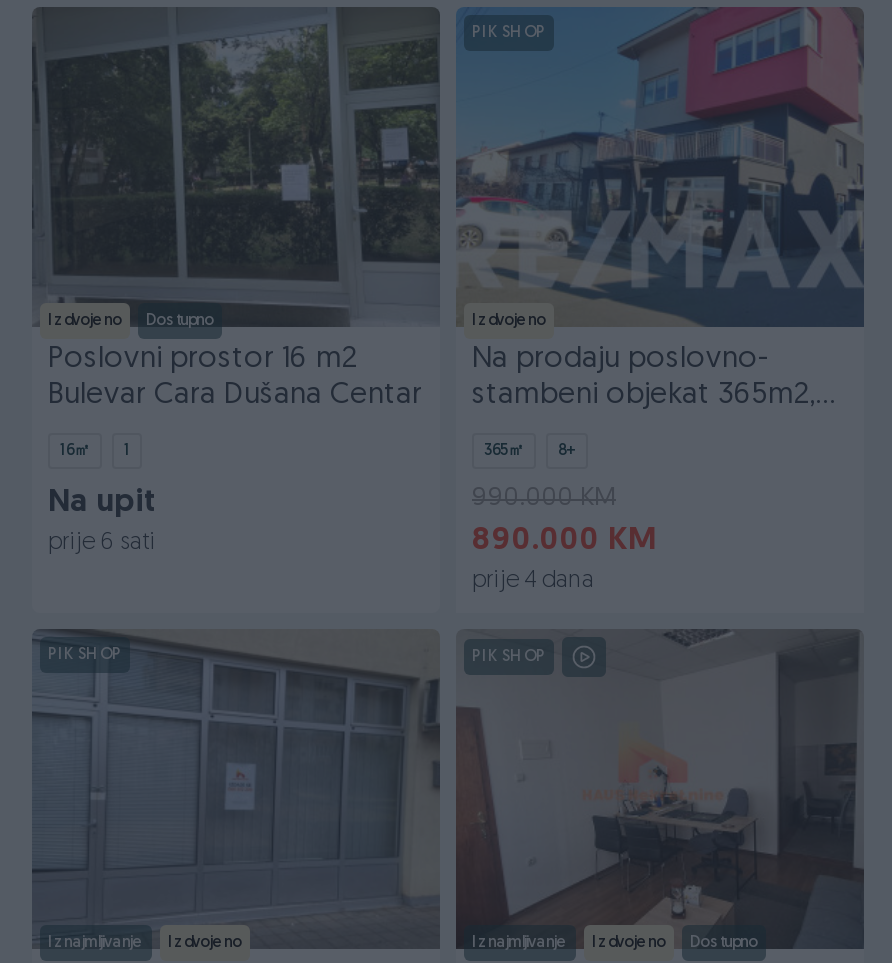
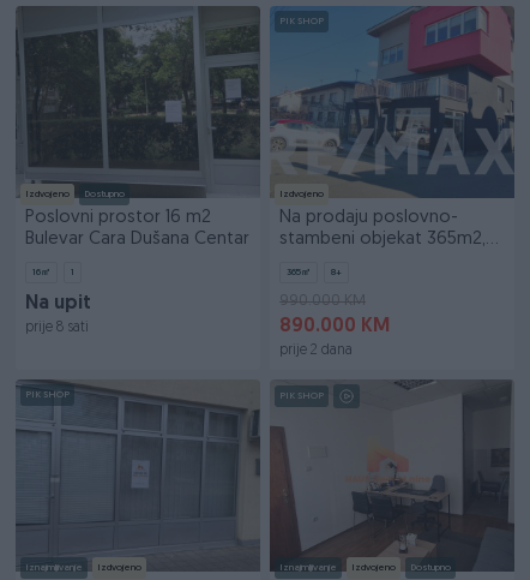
- prije 6 sati
+ prije 8 sati

- prije 4 dana
+ prije 2 dana
